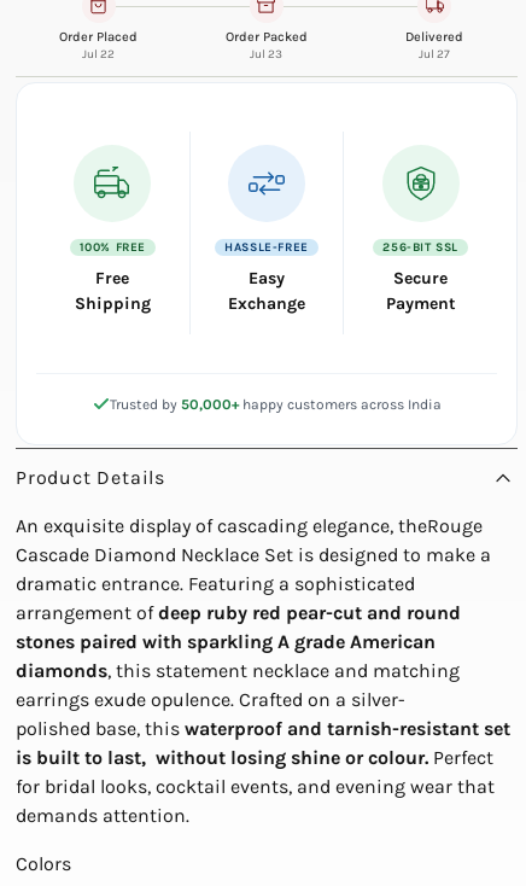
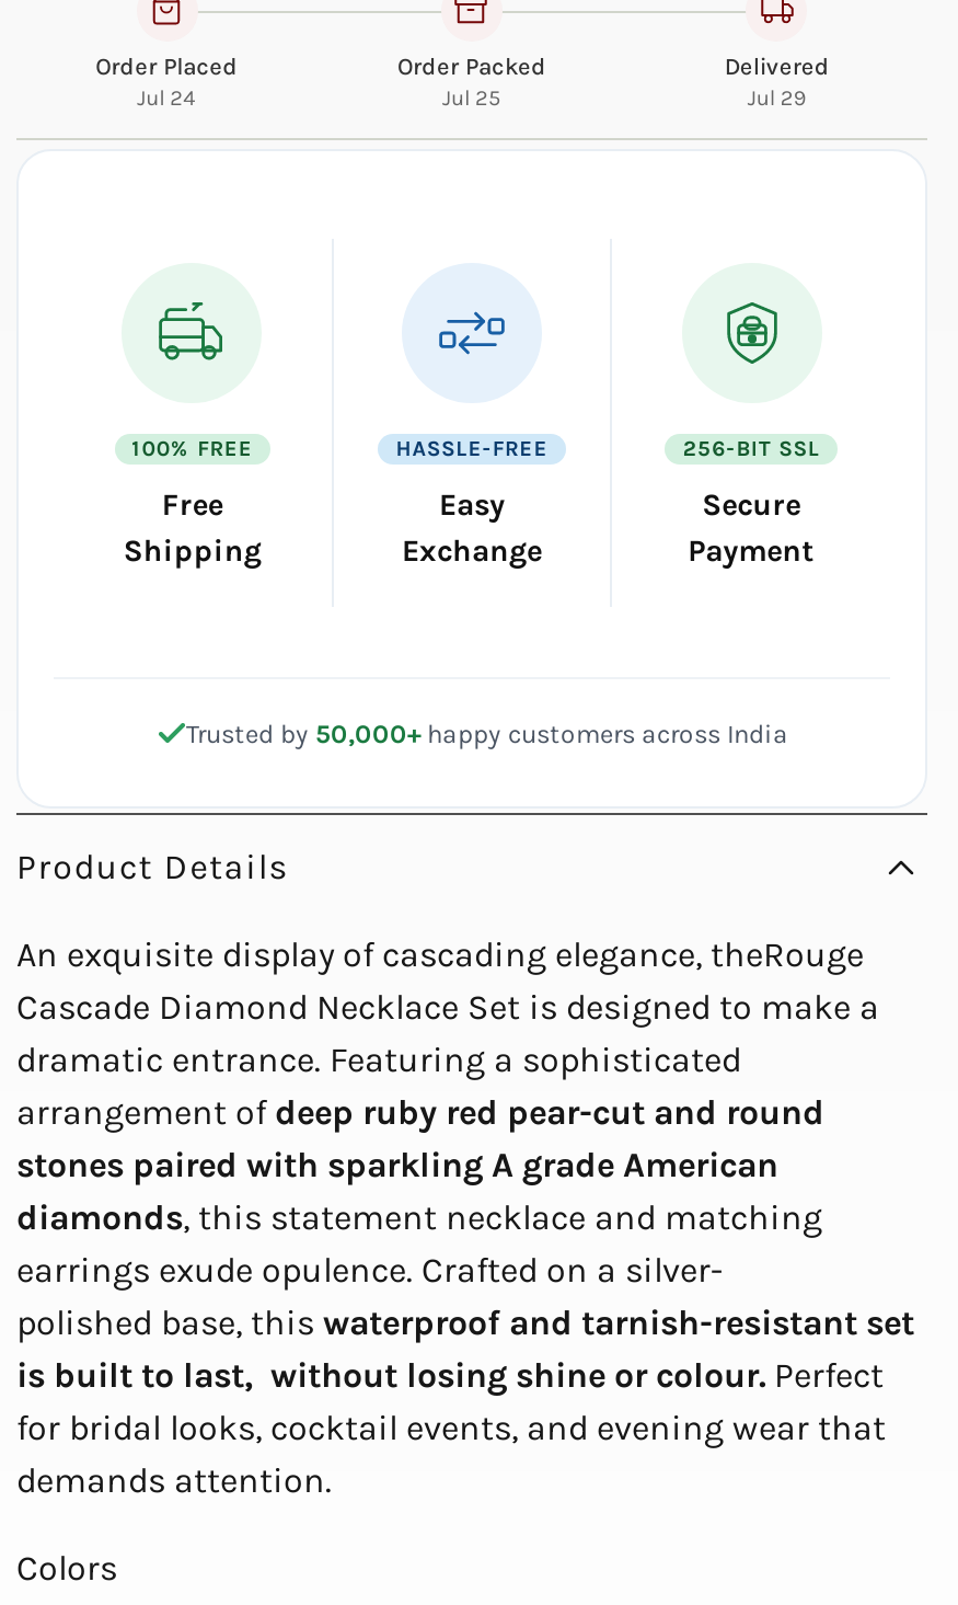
- Jul 22
+ Jul 24

- Jul 23
+ Jul 25

- Jul 27
+ Jul 29
